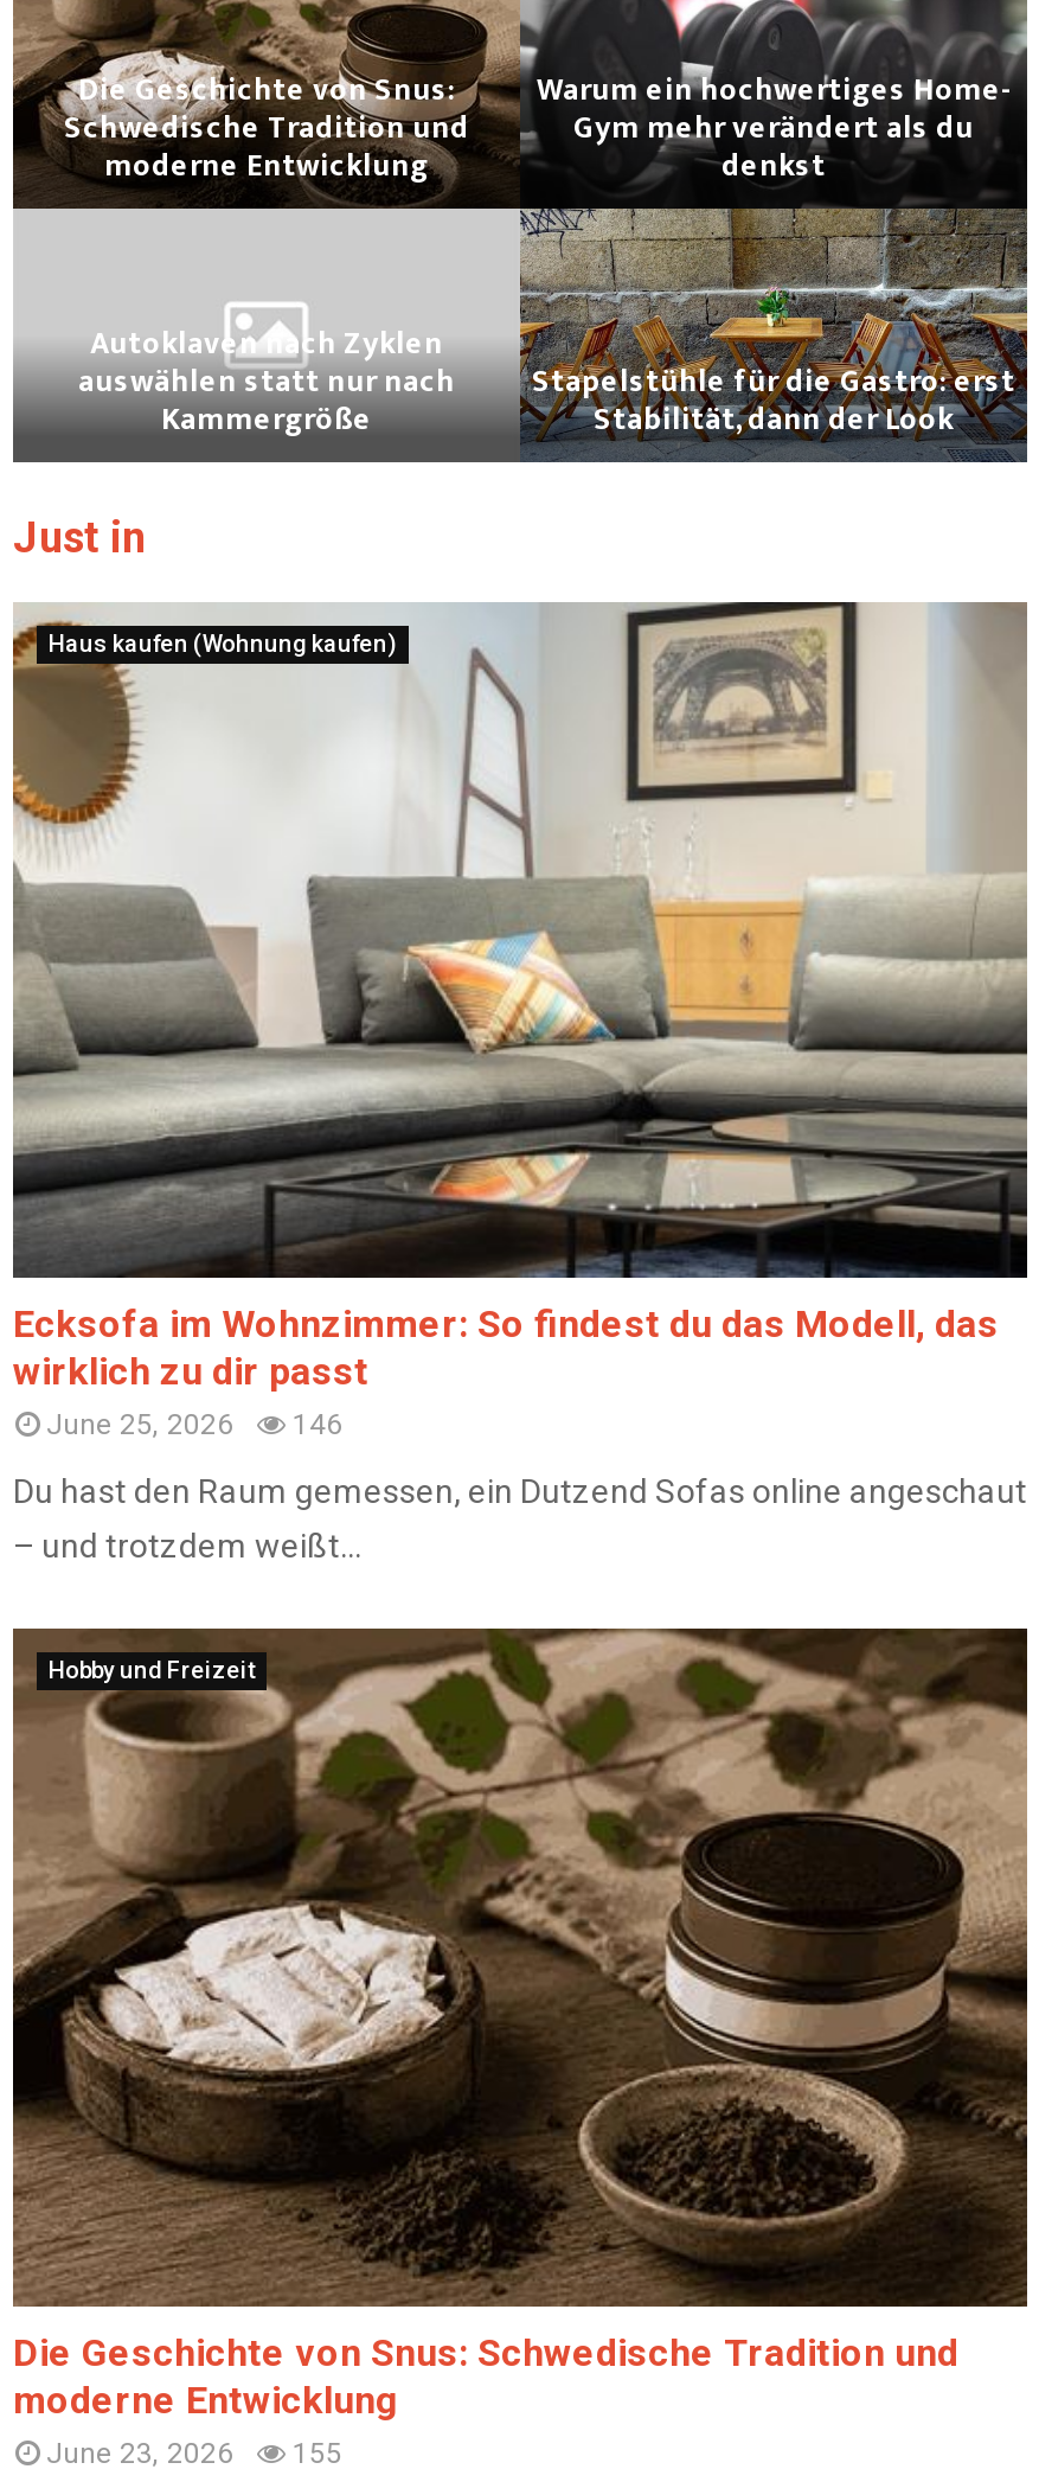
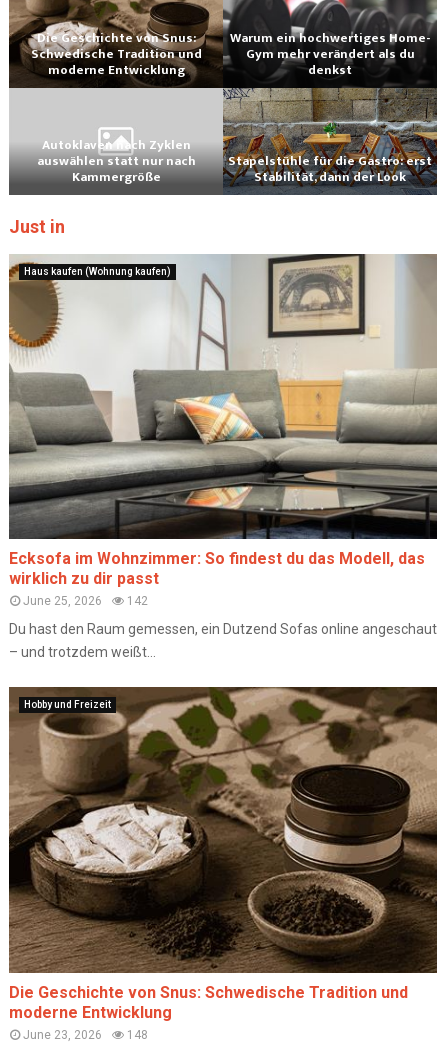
- June 25, 2026 146
+ June 25, 2026 142

- June 23, 2026 155
+ June 23, 2026 148
